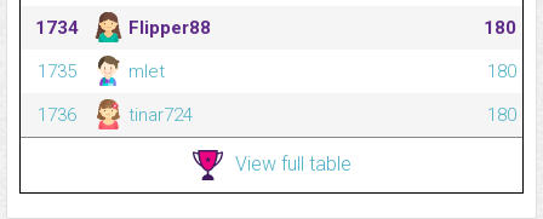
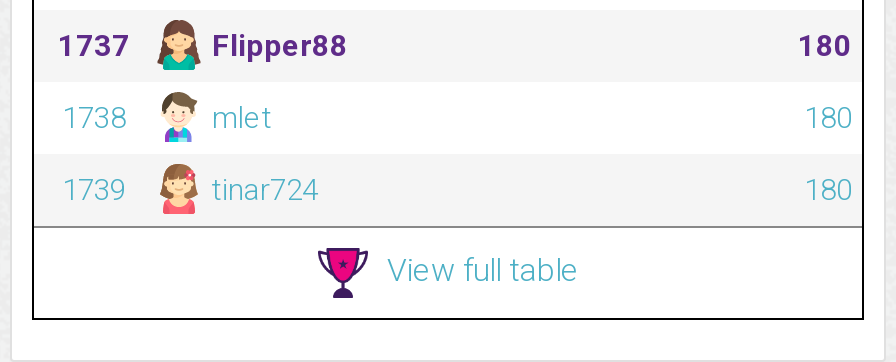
- 1734
+ 1737

- 1735
+ 1738

- 1736
+ 1739
